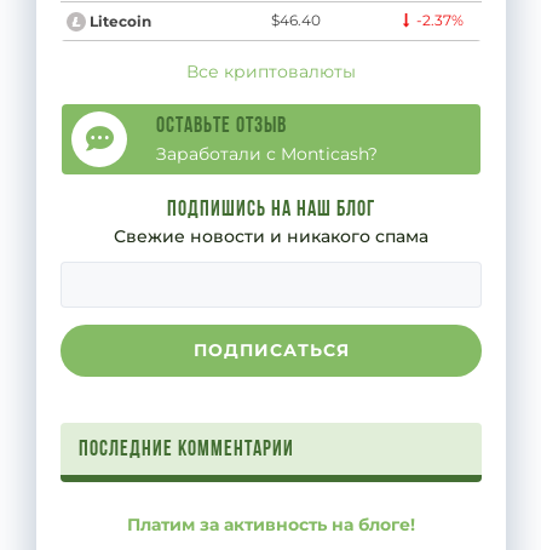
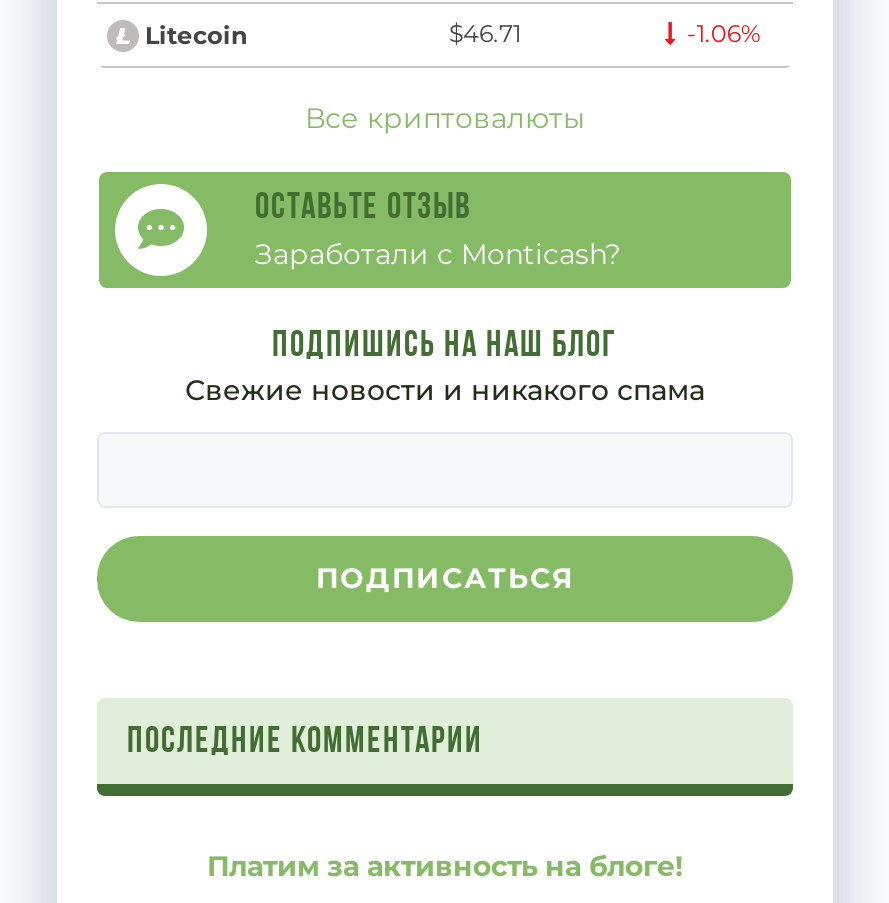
- $46.40
+ $46.71

- -2.37%
+ -1.06%
